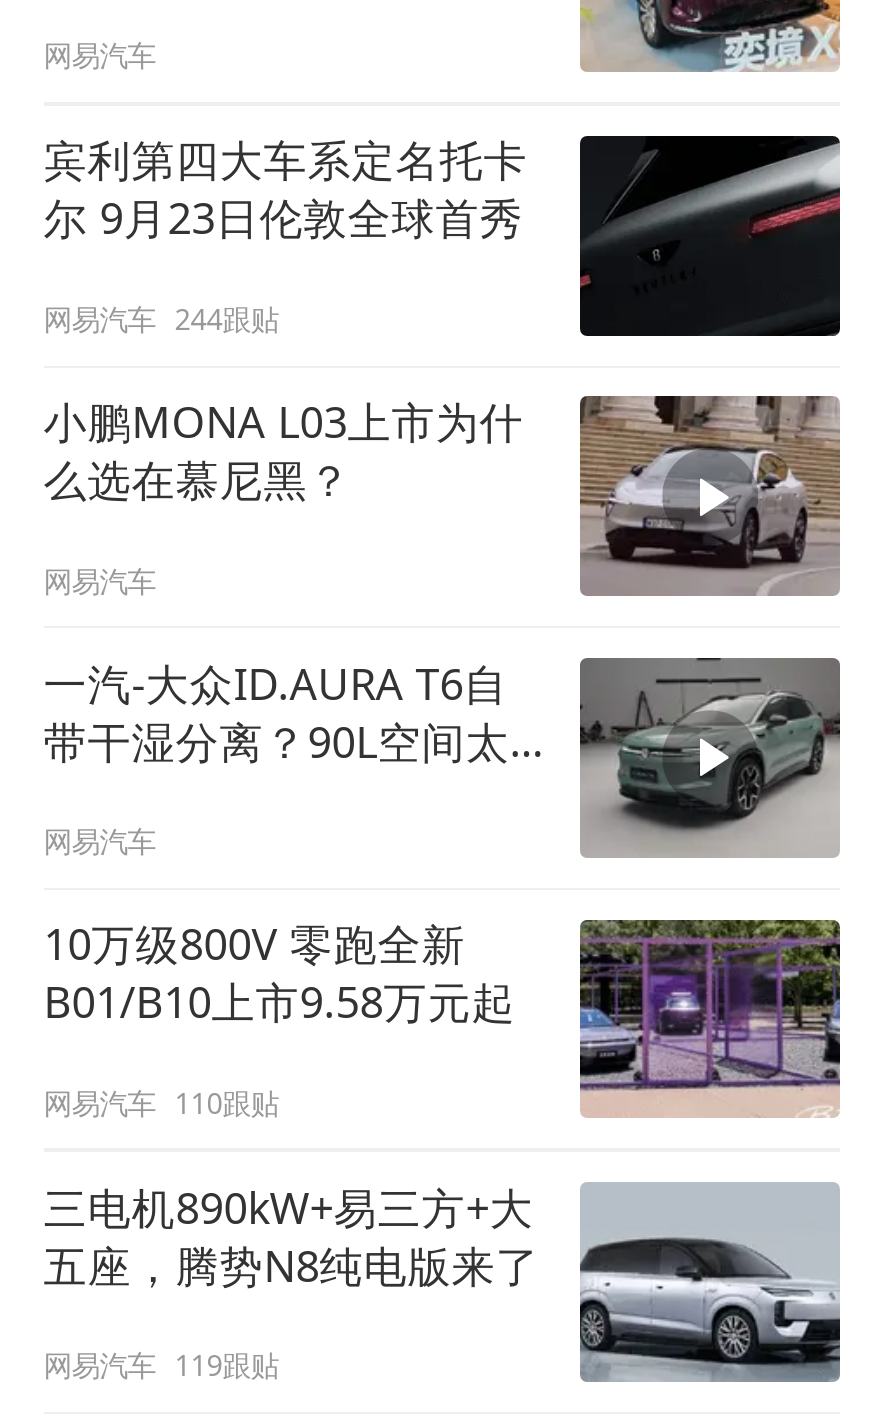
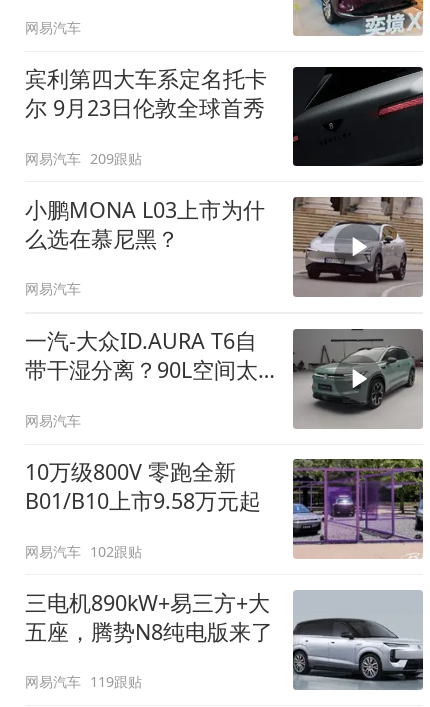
- 网易汽车 244跟贴
+ 网易汽车 209跟贴

- 网易汽车 110跟贴
+ 网易汽车 102跟贴
